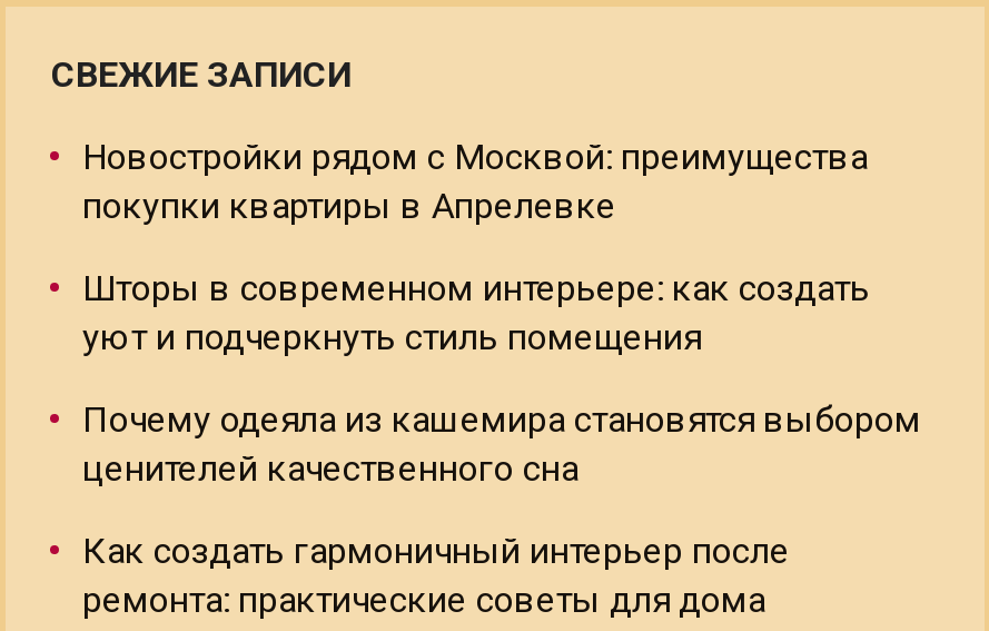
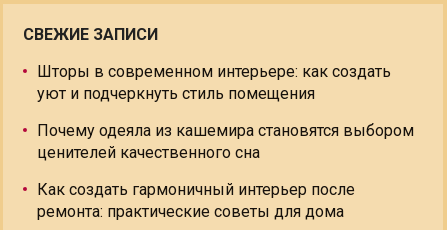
- Новостройки рядом с Москвой: преимущества
- покупки квартиры в Апрелевке
